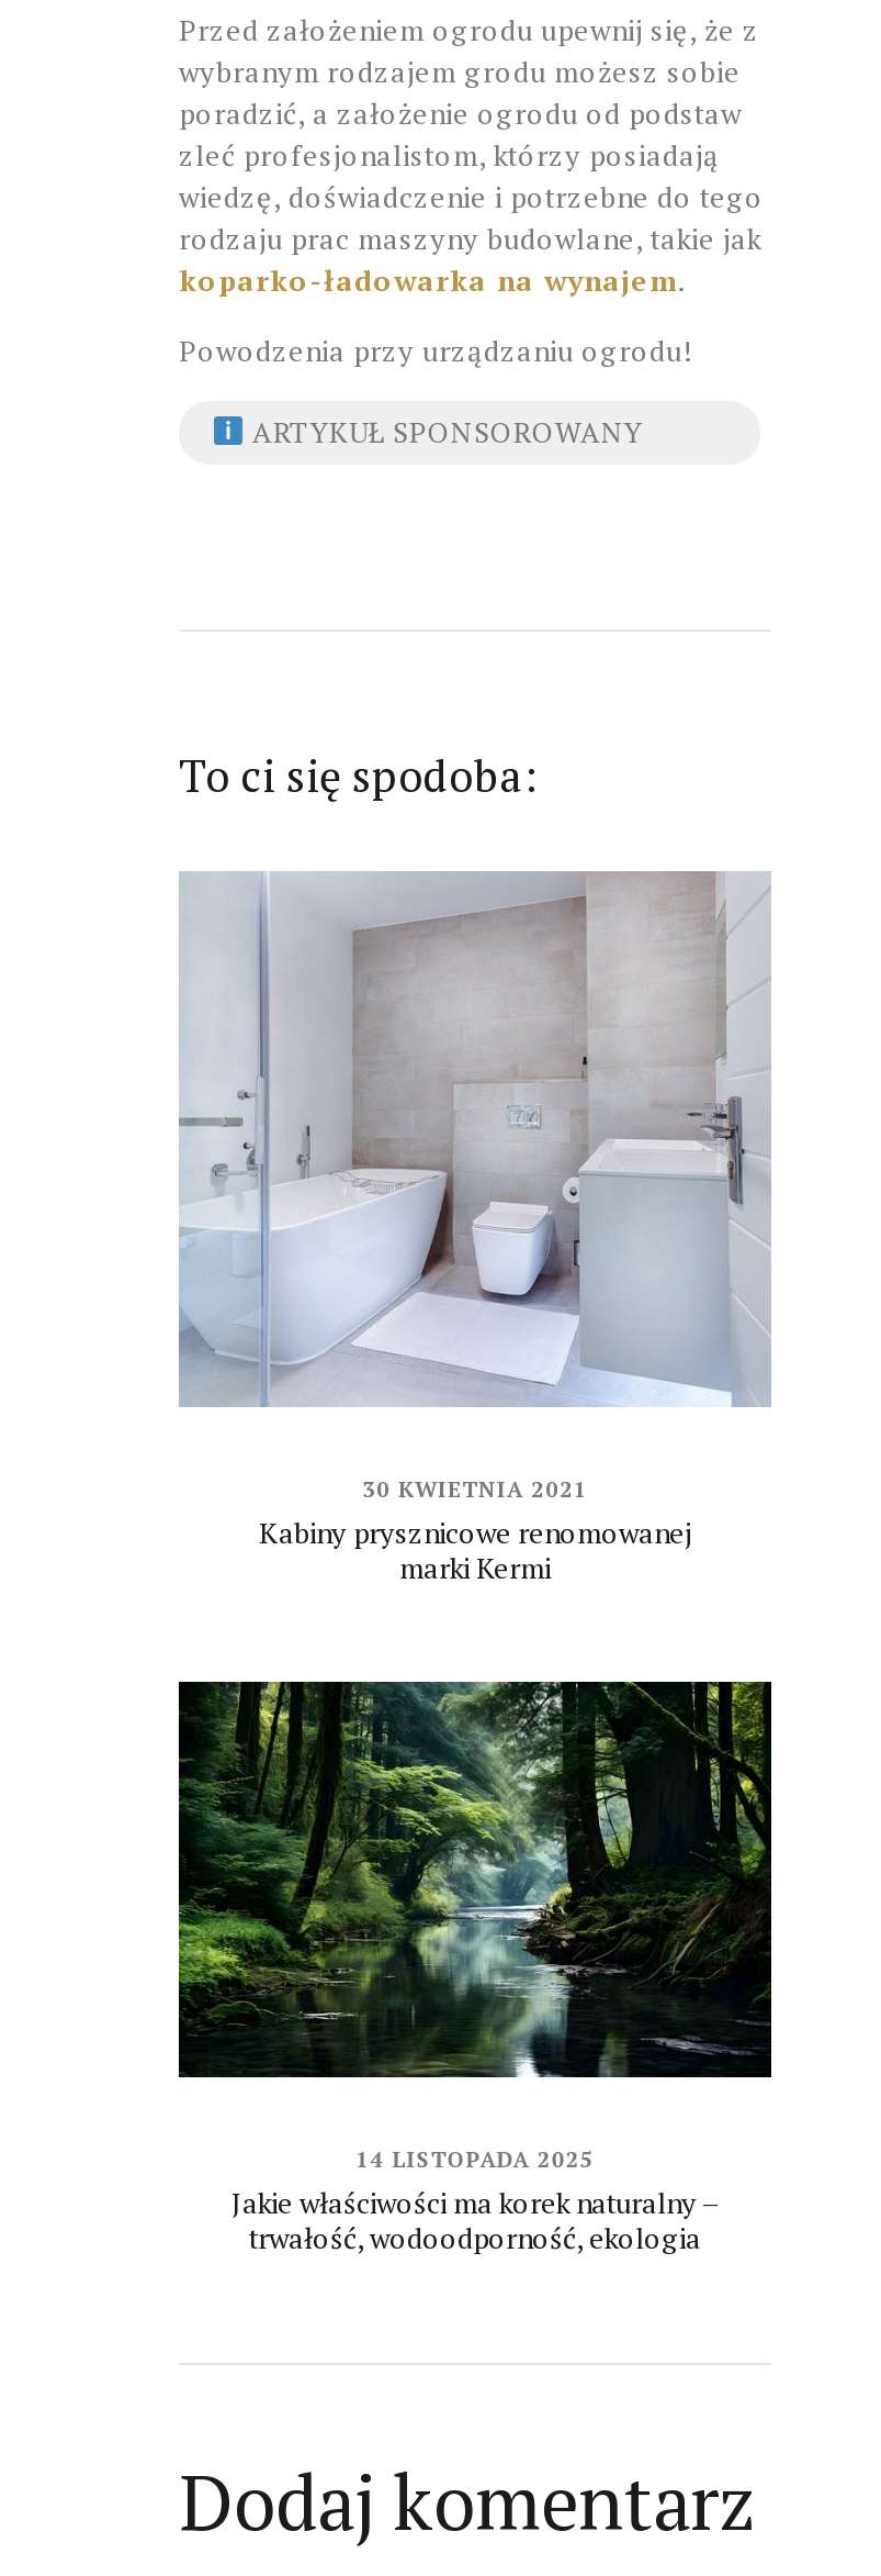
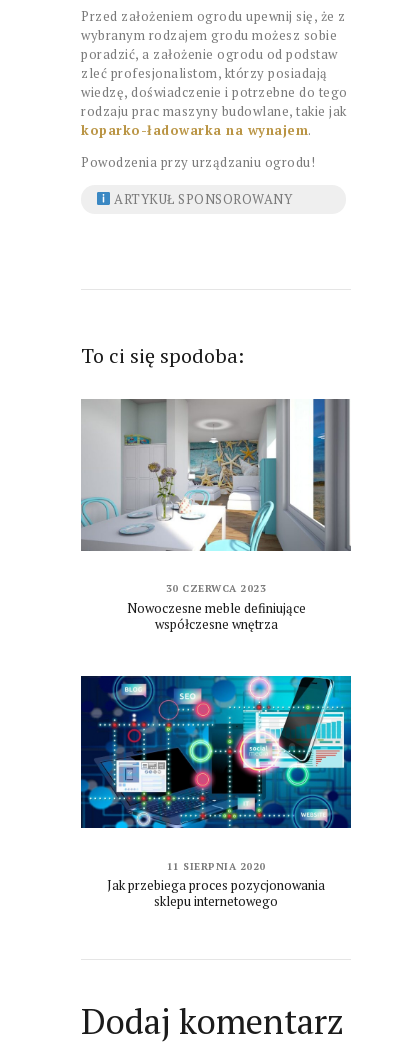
- [image]
- 30 KWIETNIA 2021
- Kabiny prysznicowe renomowanej
- marki Kermi
+ [image]
+ 30 CZERWCA 2023
+ Nowoczesne meble definiujące
+ współczesne wnętrza

- [image]
- 14 LISTOPADA 2025
- Jakie właściwości ma korek naturalny –
- trwałość, wodoodporność, ekologia
+ [image]
+ 11 SIERPNIA 2020
+ Jak przebiega proces pozycjonowania
+ sklepu internetowego
